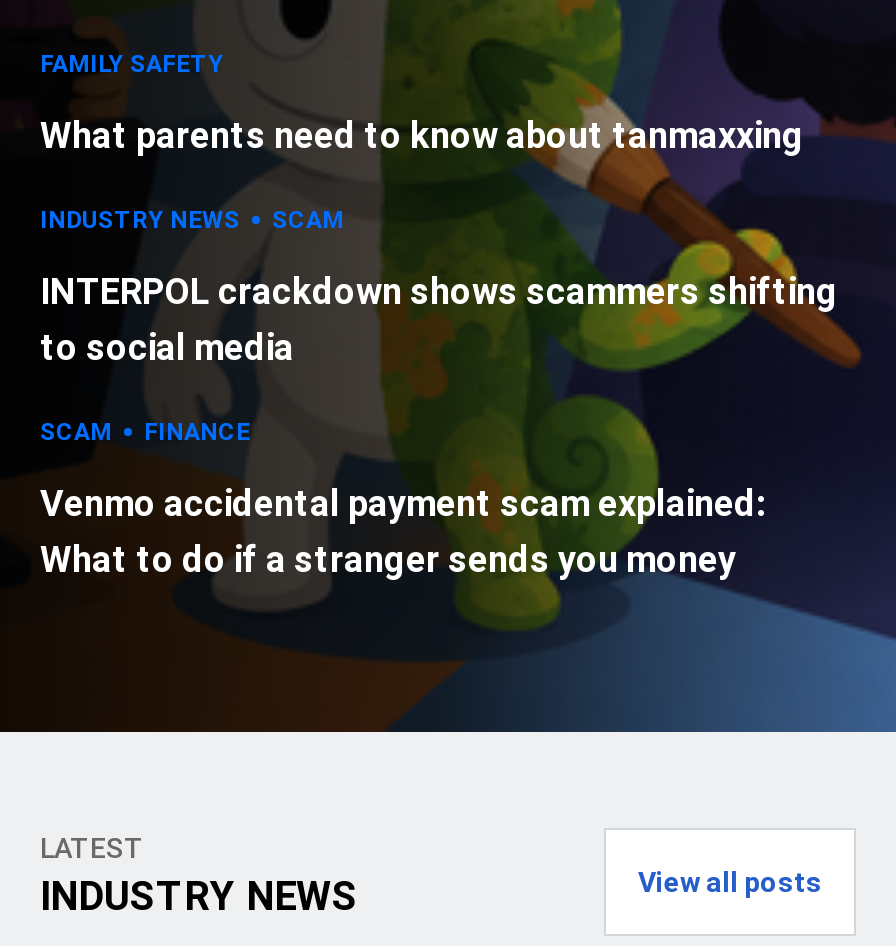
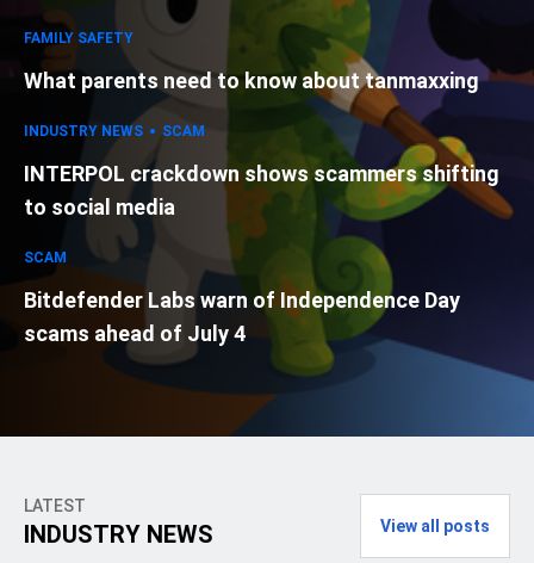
- FINANCE
- Venmo accidental payment scam explained:
- What to do if a stranger sends you money
+ Bitdefender Labs warn of Independence Day
+ scams ahead of July 4
